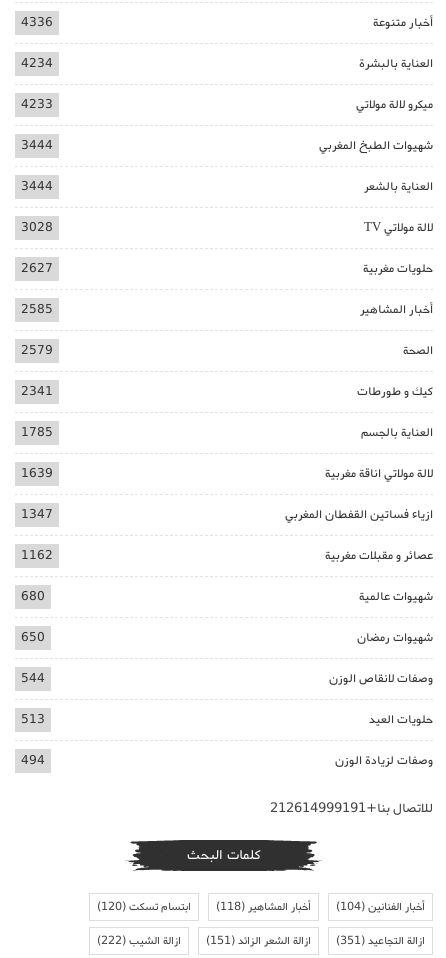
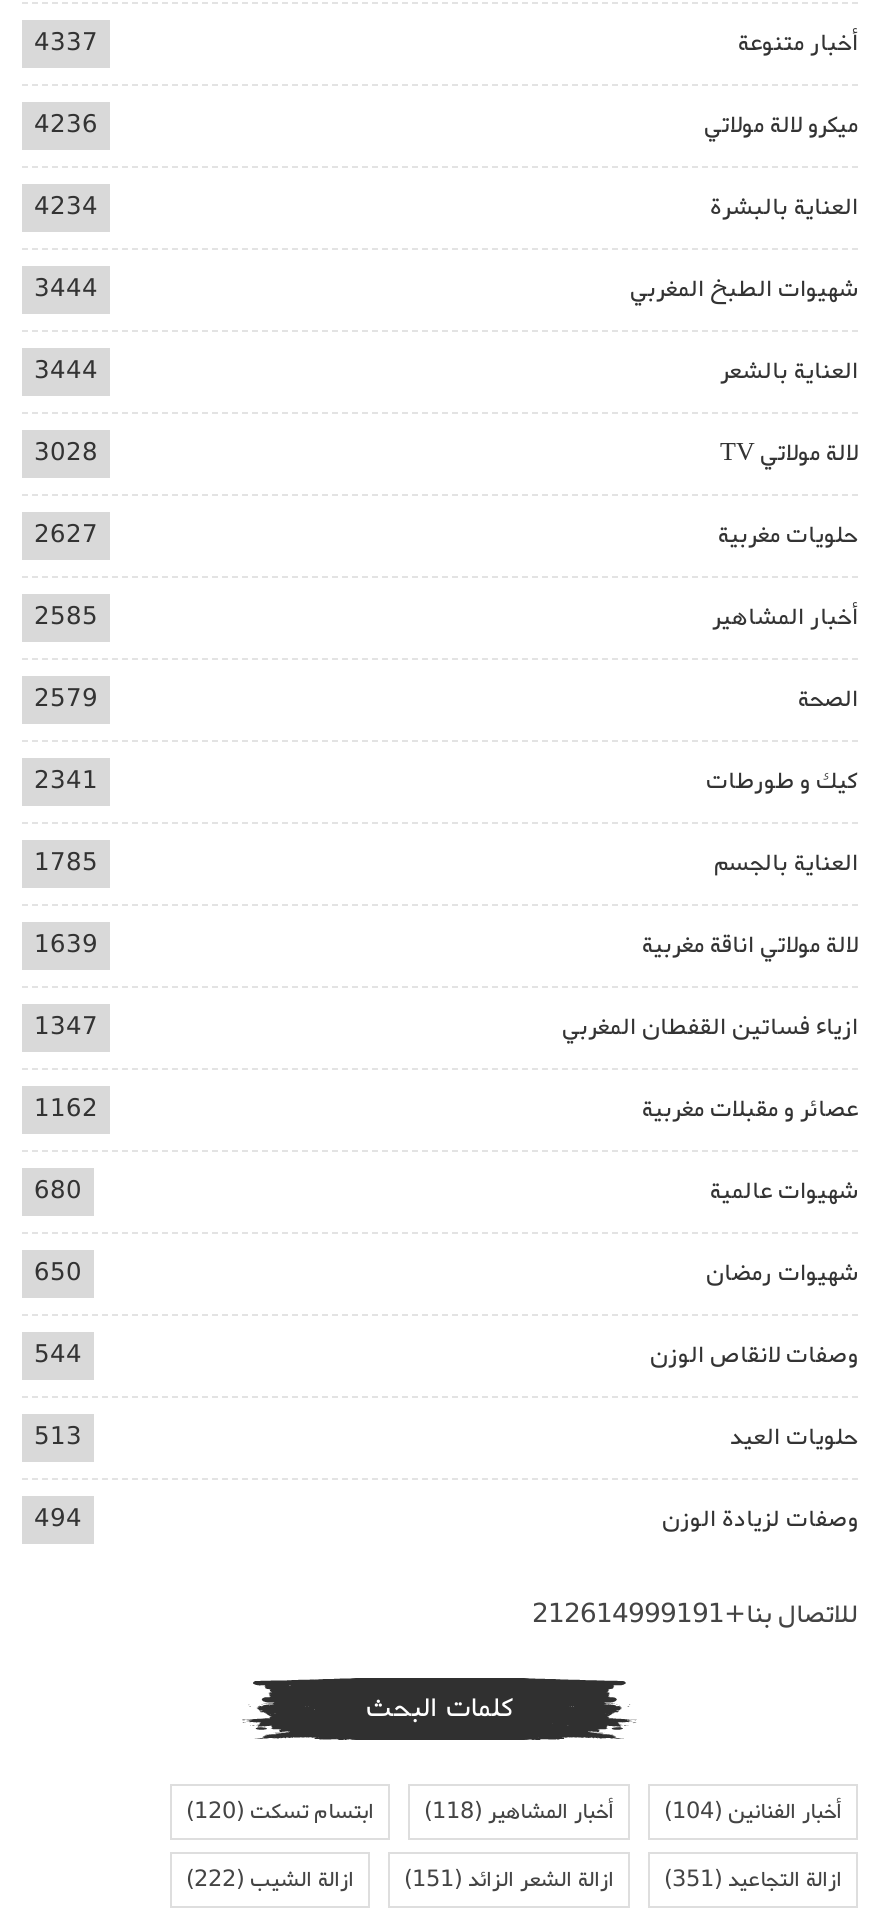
- 4336
+ 4337
+ 4236

moved down: العناية بالبشرة | 4234

- 4233

moved up: ميكرو لالة مولاتي
